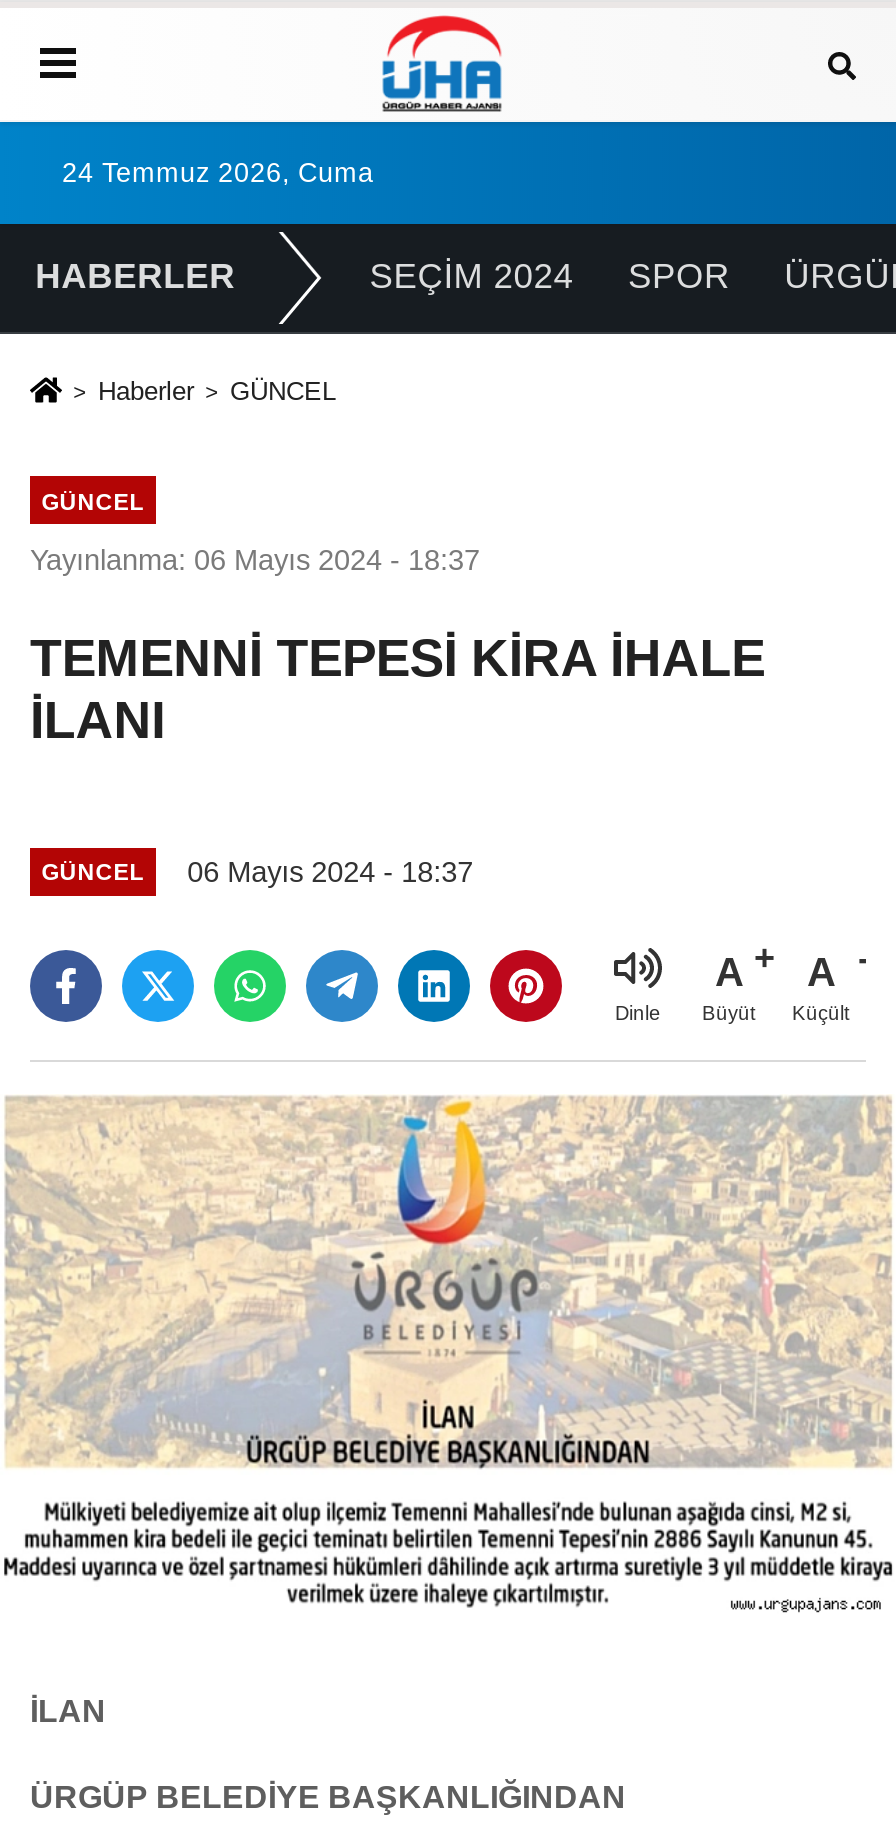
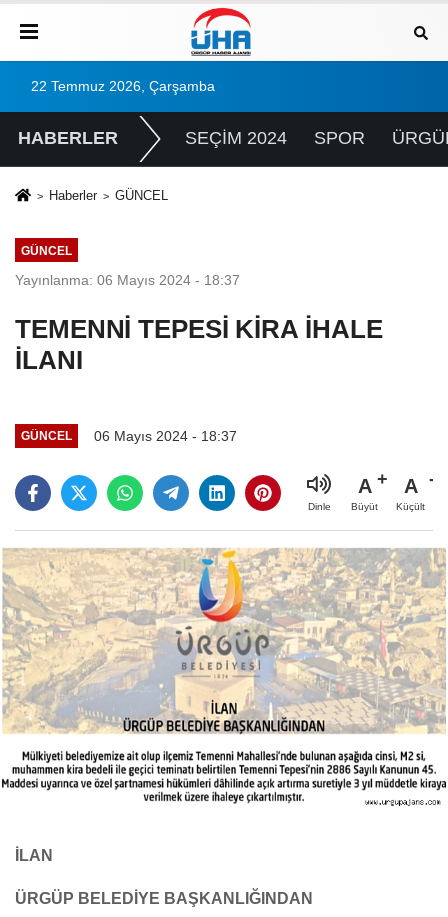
- 24 Temmuz 2026, Cuma
+ 22 Temmuz 2026, Çarşamba
